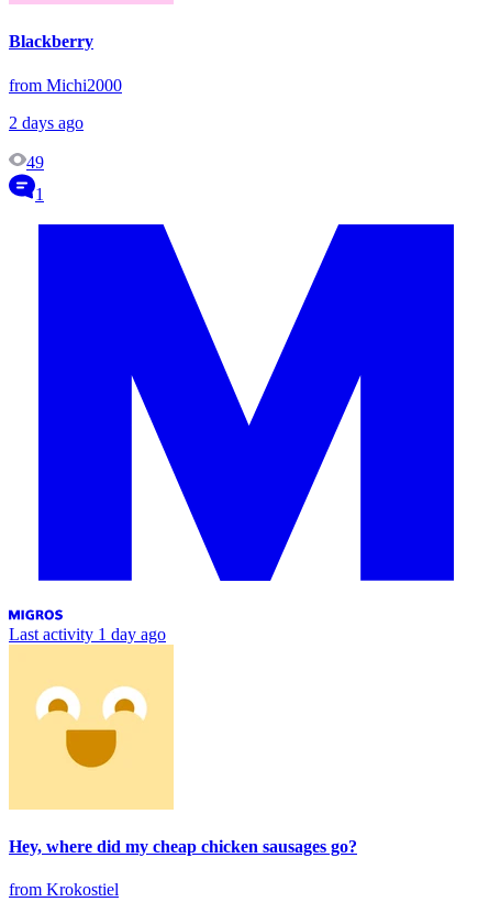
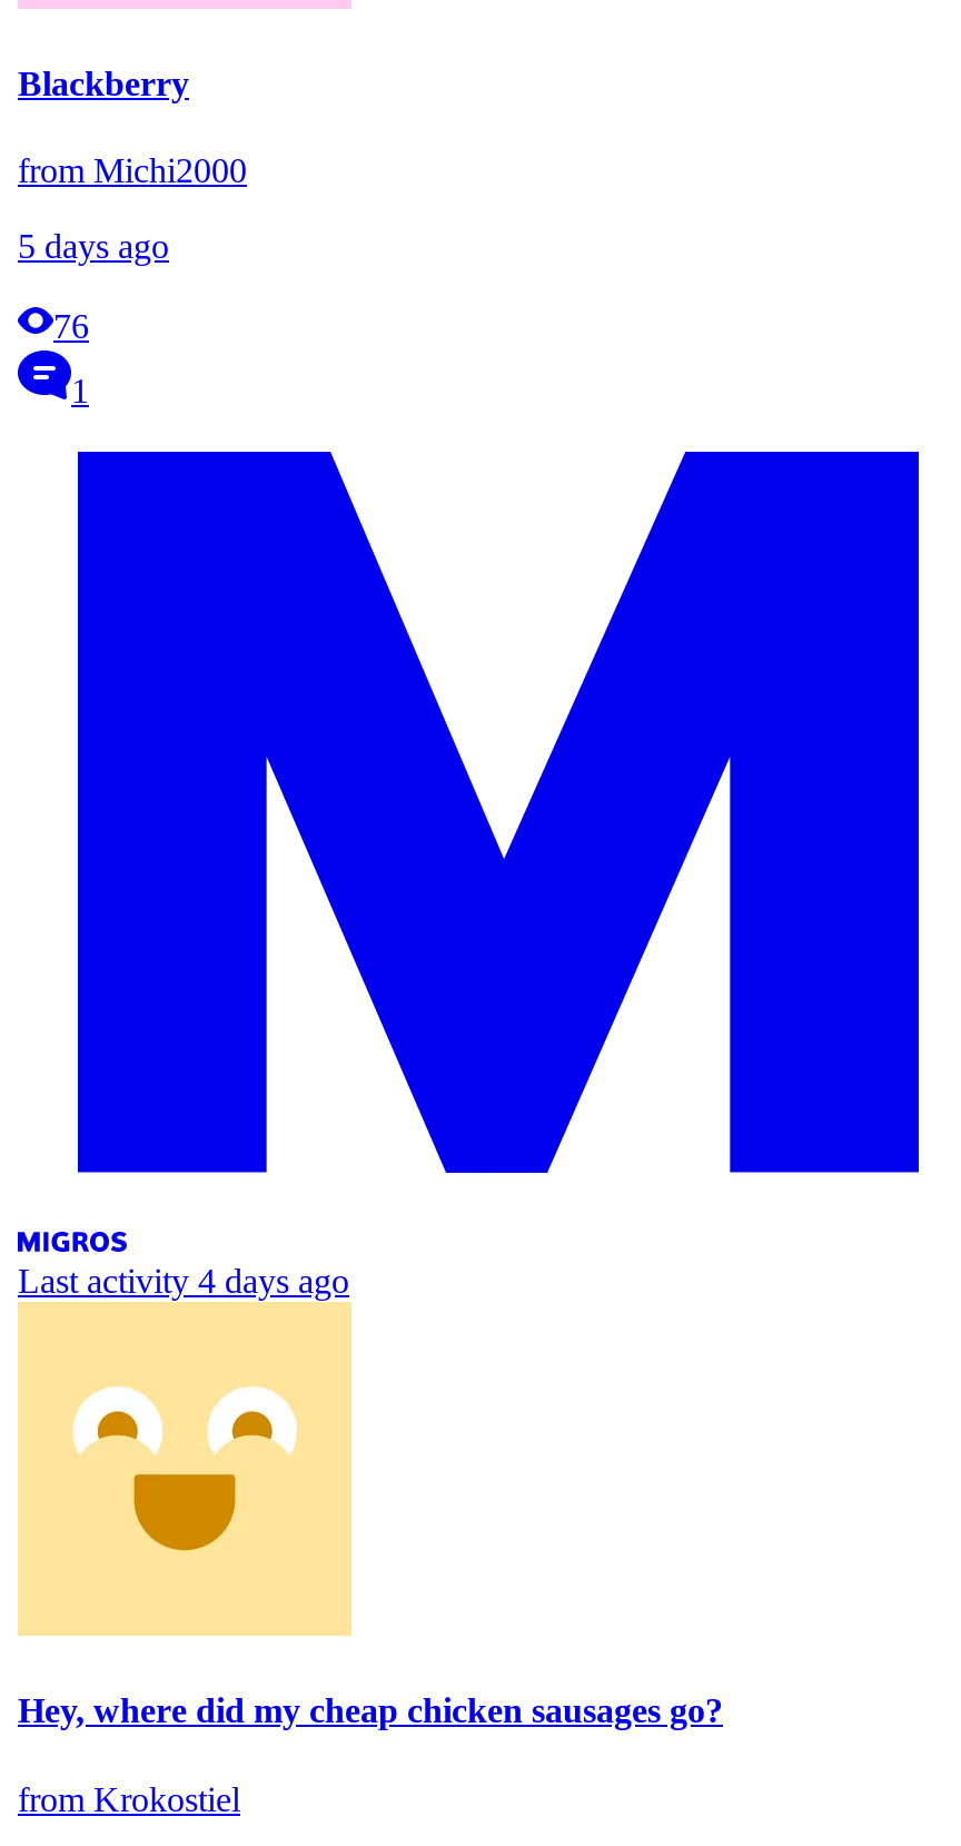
- 2 days ago
+ 5 days ago

- 49
+ 76

- Last activity 1 day ago
+ Last activity 4 days ago
